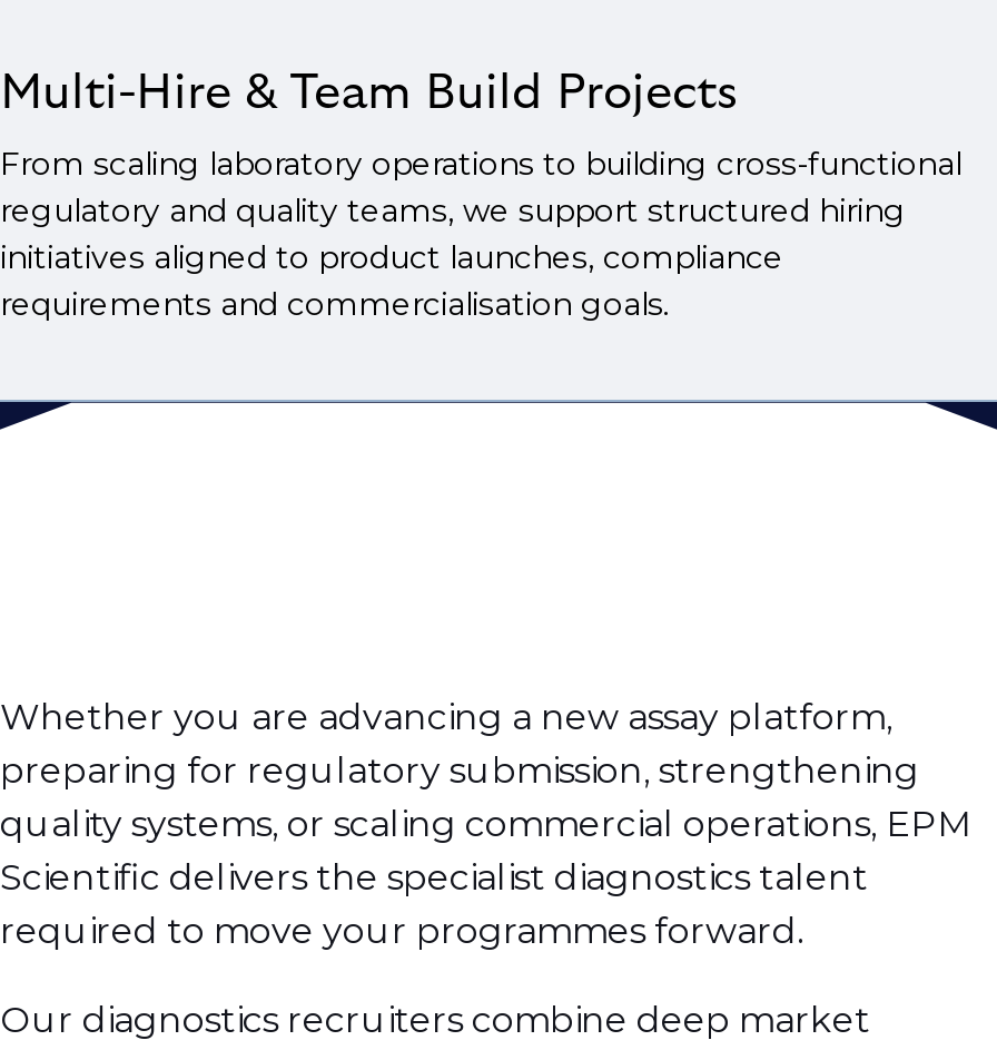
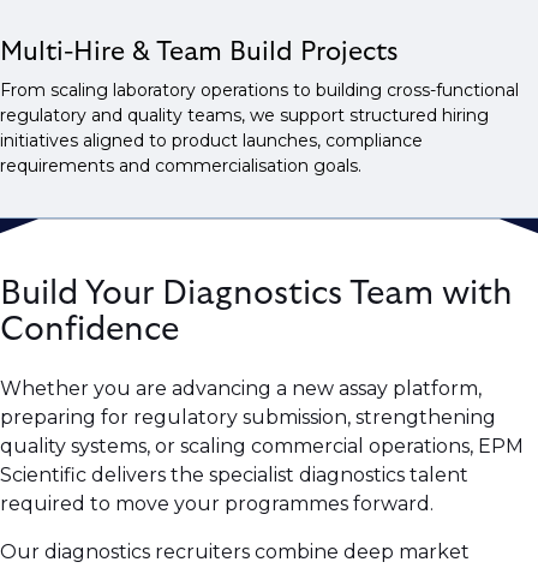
+ Build Your Diagnostics Team with
+ Confidence
